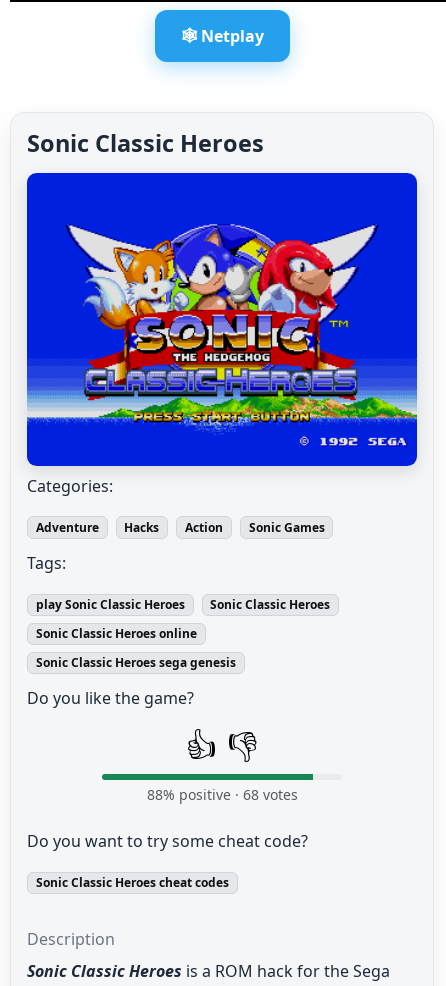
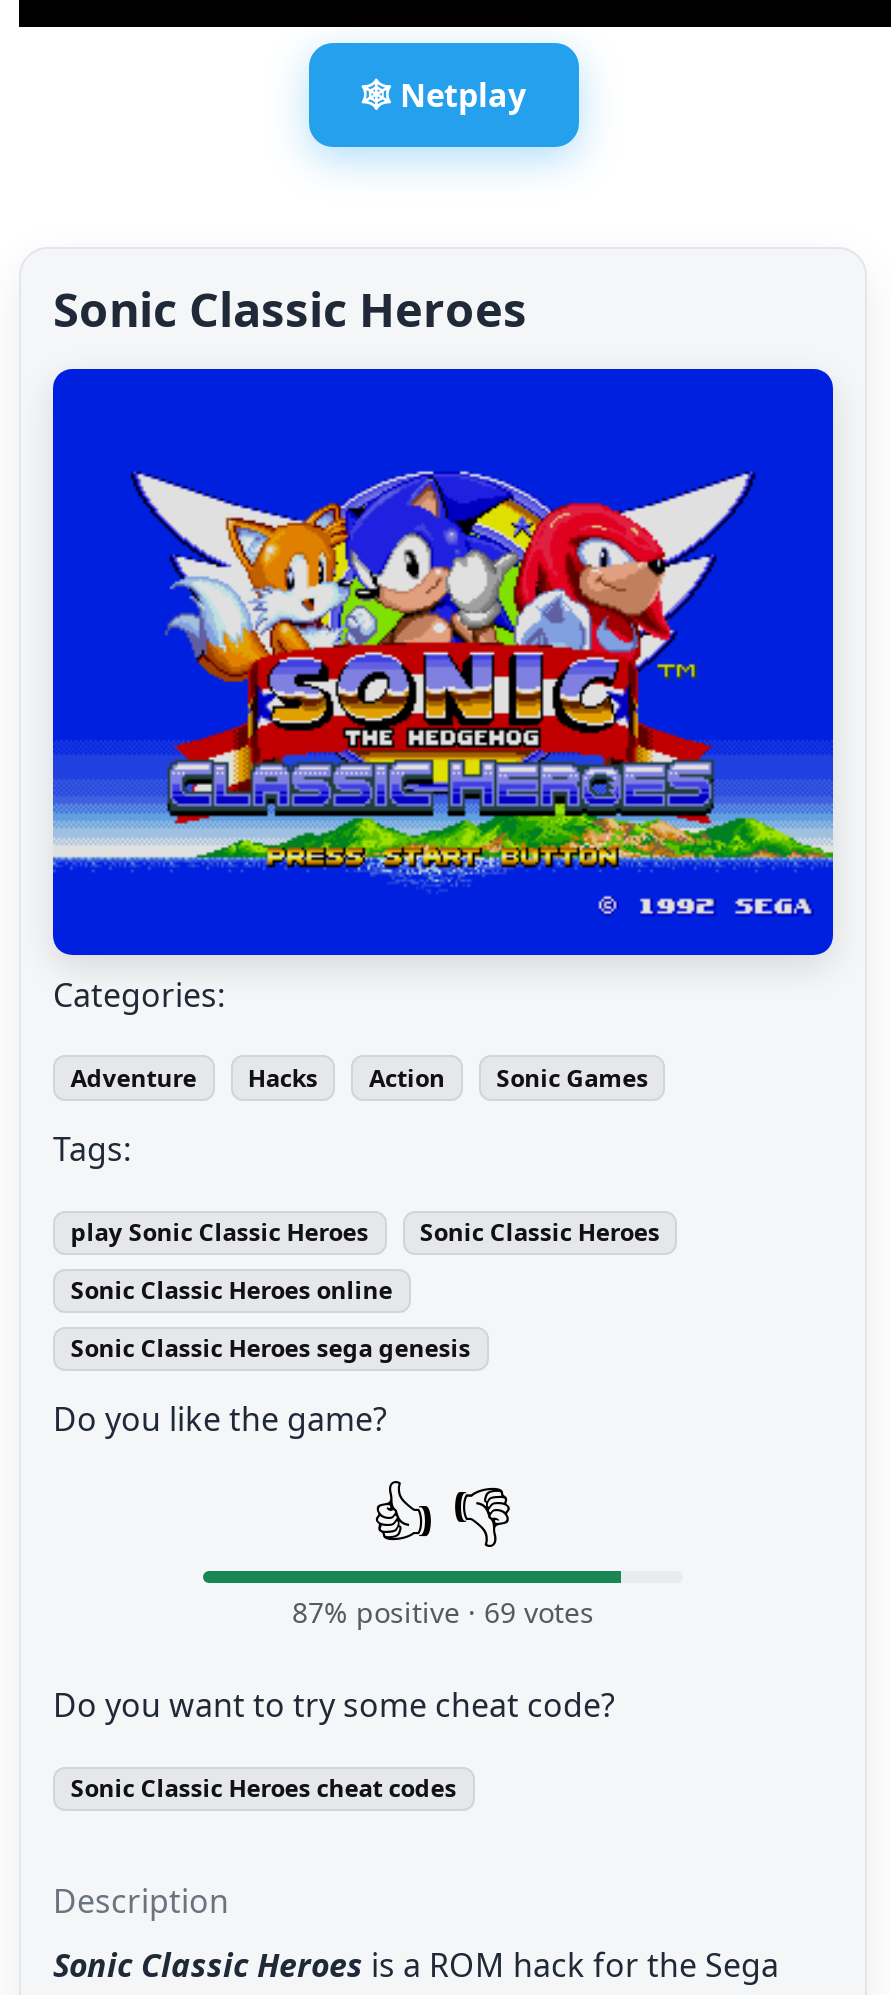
- 88% positive · 68 votes
+ 87% positive · 69 votes
